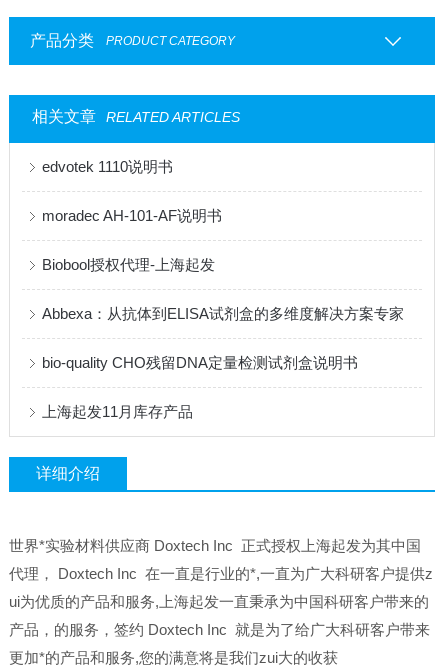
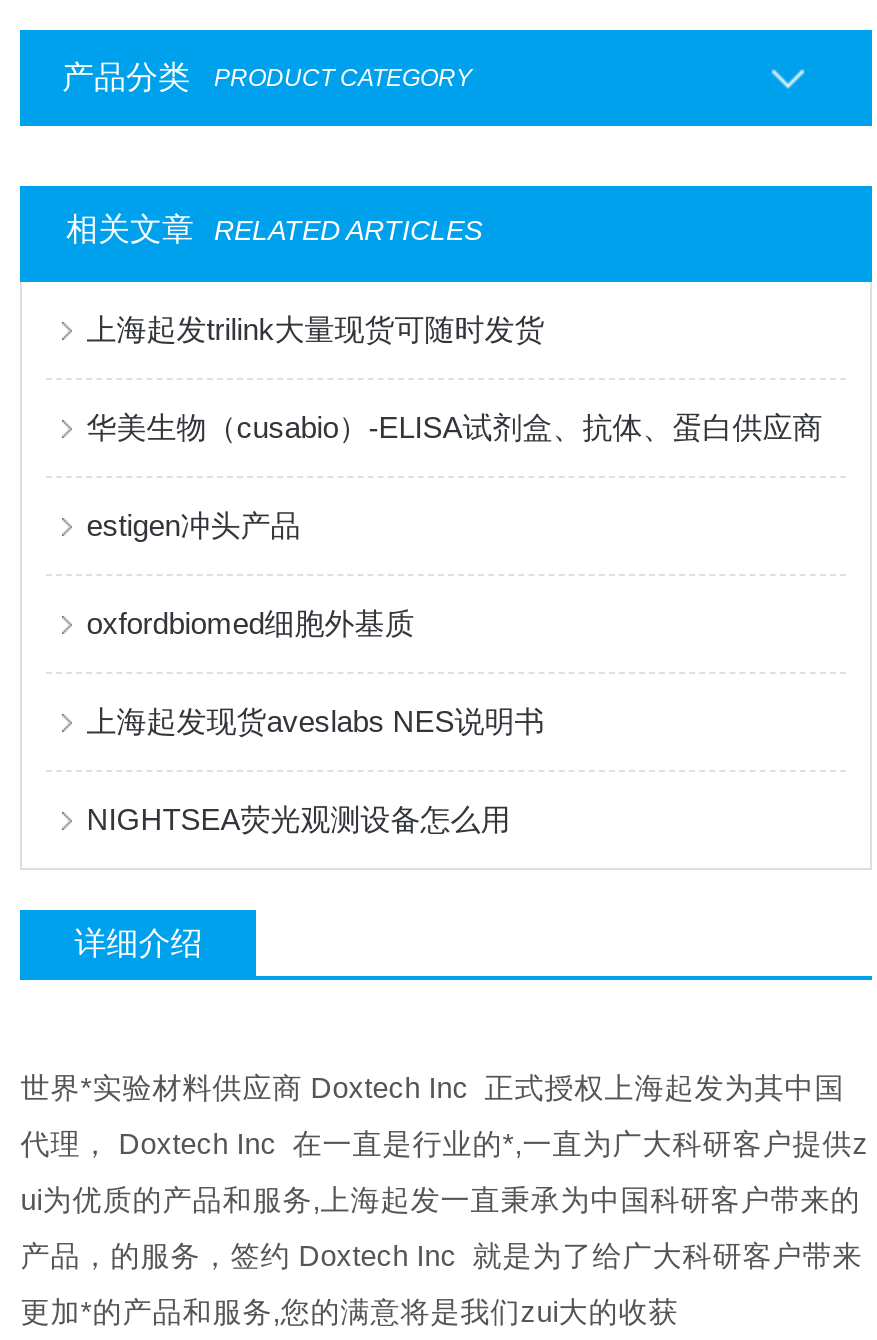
- edvotek 1110说明书
+ 上海起发trilink大量现货可随时发货

- moradec AH-101-AF说明书
+ 华美生物（cusabio）-ELISA试剂盒、抗体、蛋白供应商

- Biobool授权代理-上海起发
+ estigen冲头产品

- Abbexa：从抗体到ELISA试剂盒的多维度解决方案专家
+ oxfordbiomed细胞外基质

- bio-quality CHO残留DNA定量检测试剂盒说明书
+ 上海起发现货aveslabs NES说明书

- 上海起发11月库存产品
+ NIGHTSEA荧光观测设备怎么用
